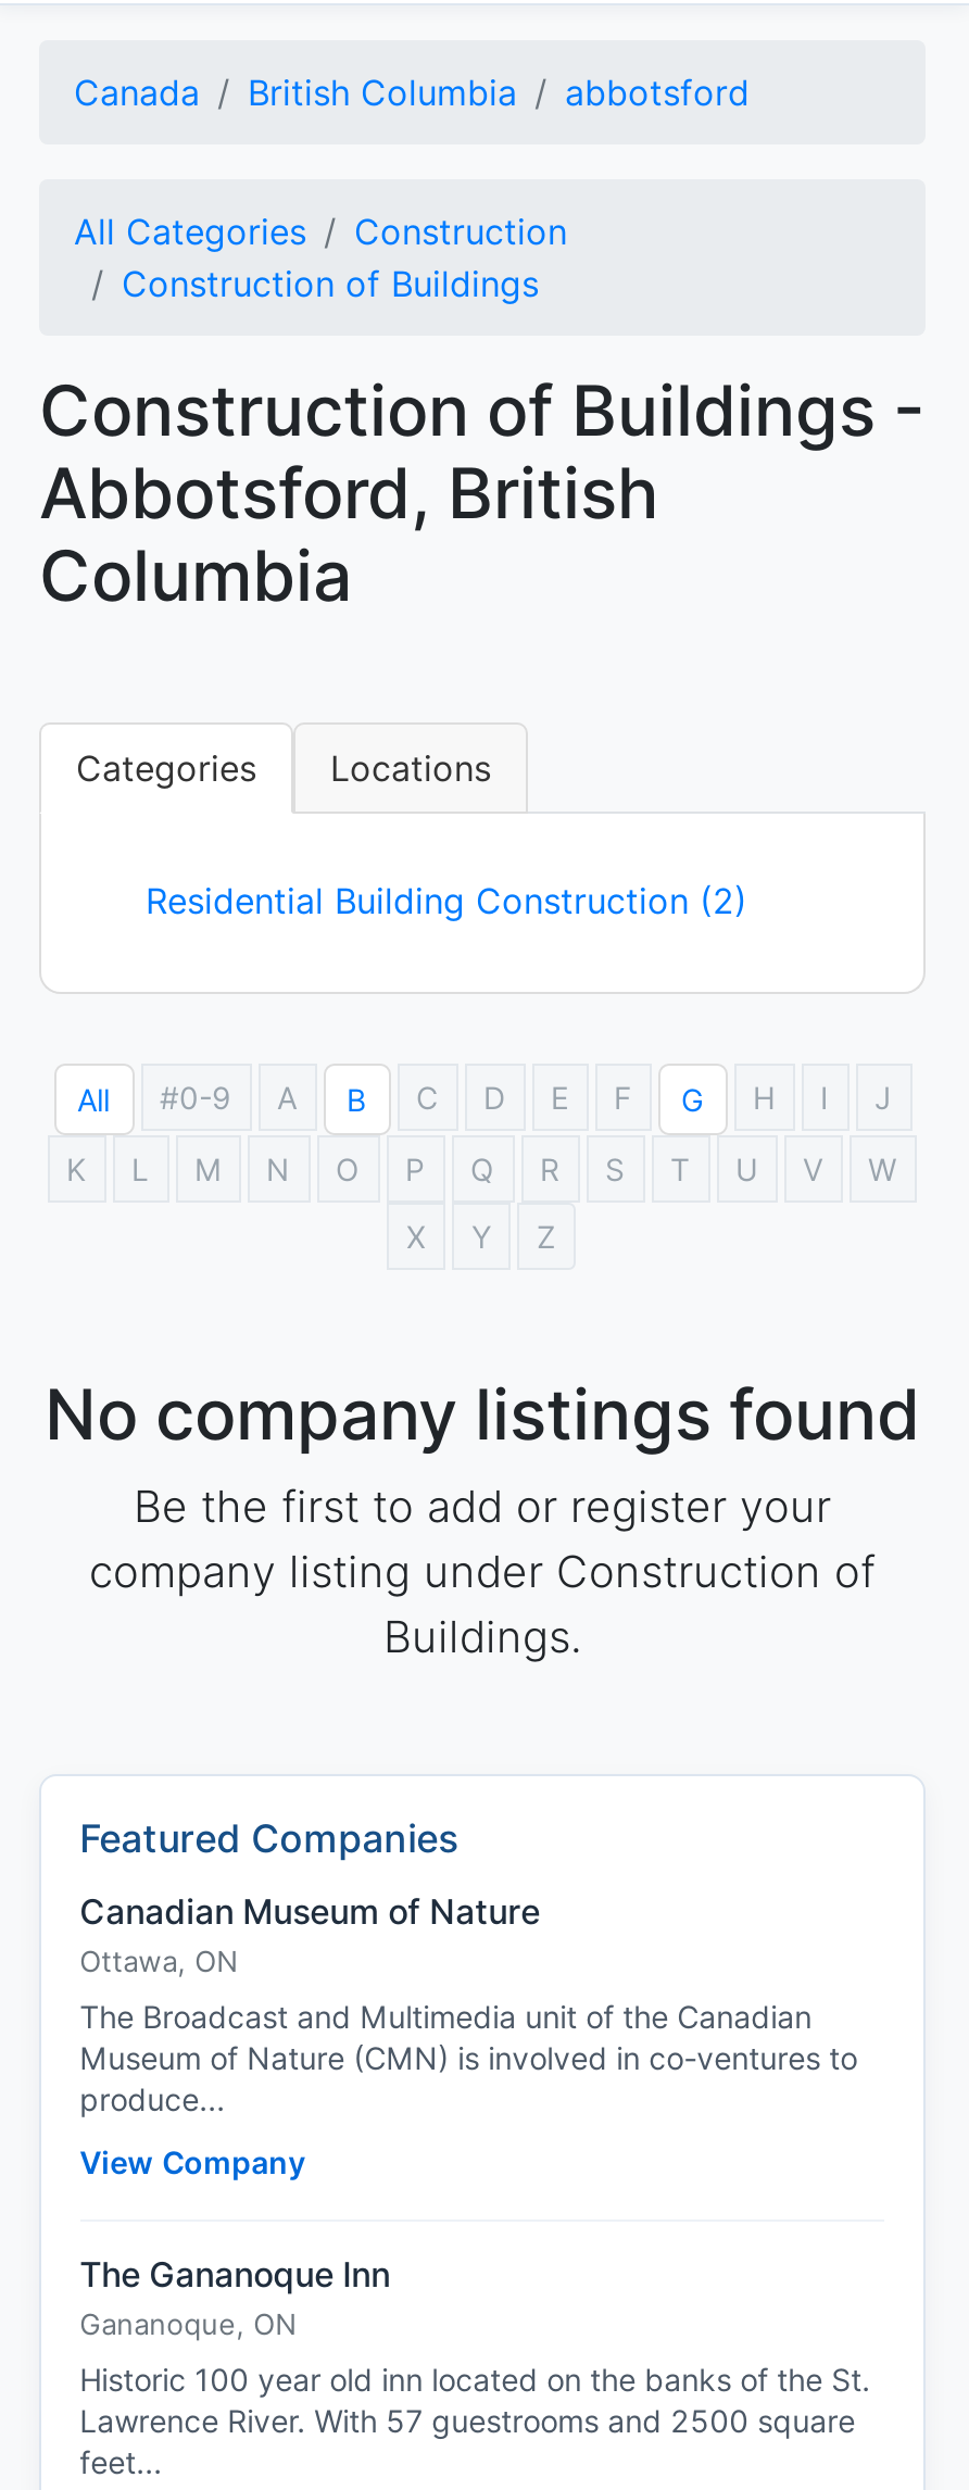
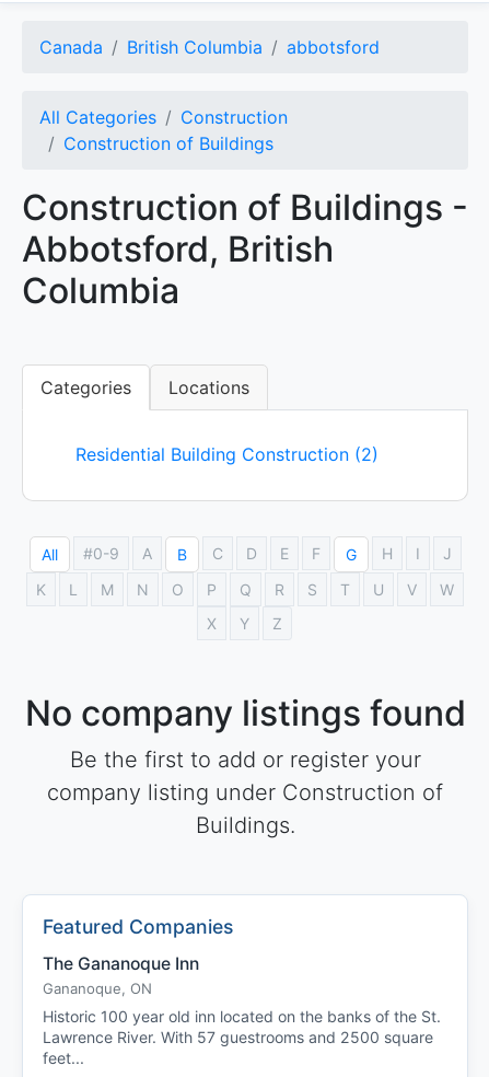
- Canadian Museum of Nature
- Ottawa, ON
- The Broadcast and Multimedia unit of the Canadian
- Museum of Nature (CMN) is involved in co-ventures to
- produce...
- View Company
